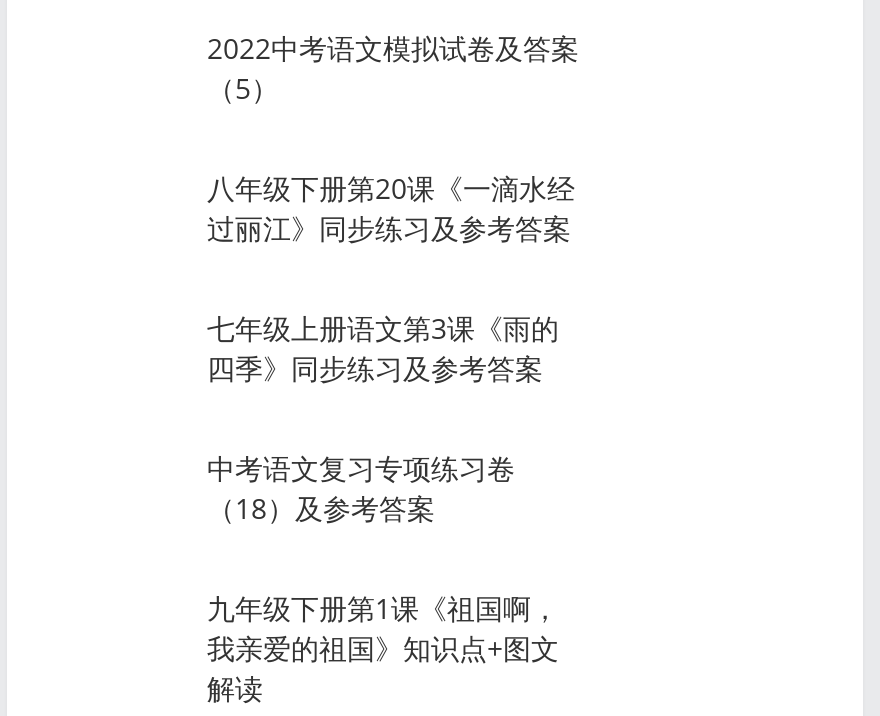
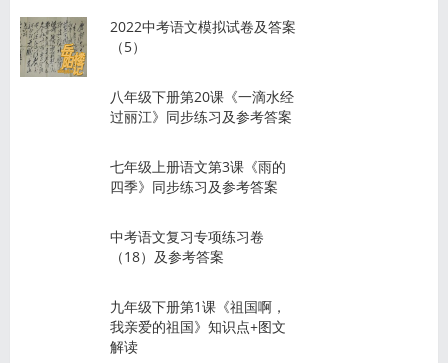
+ [image]
